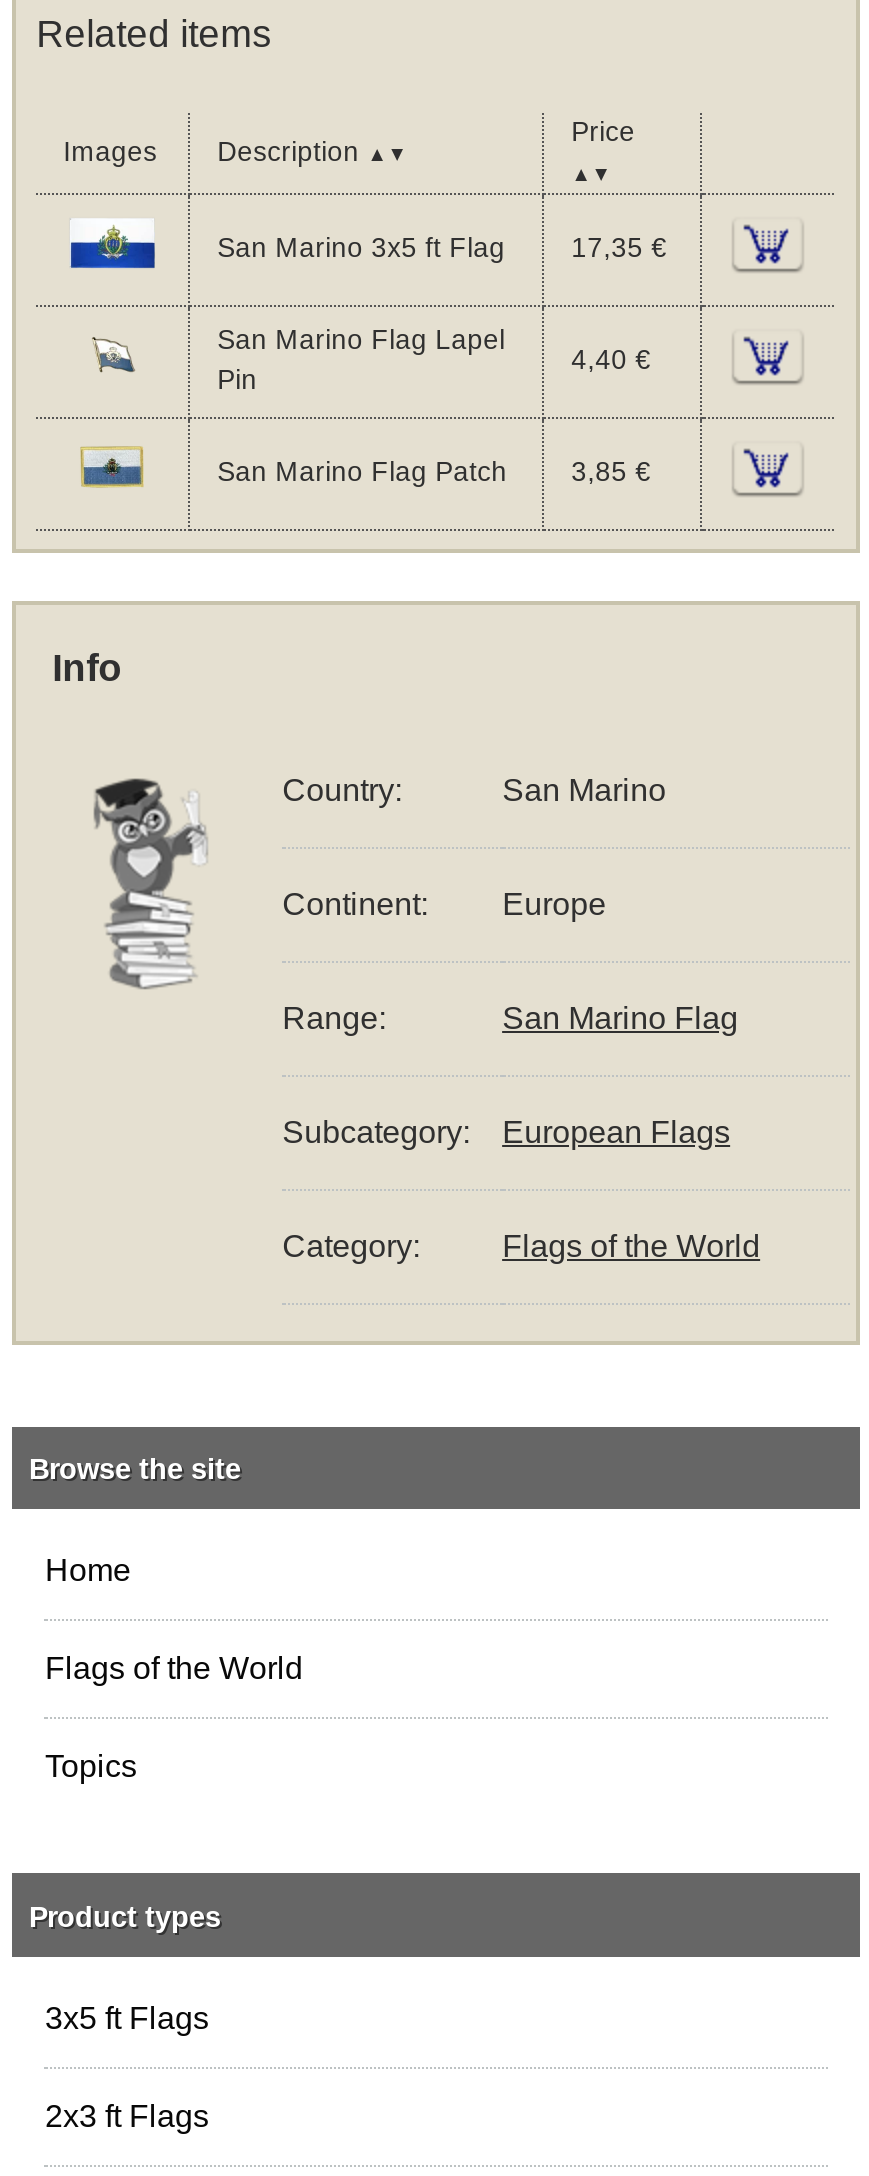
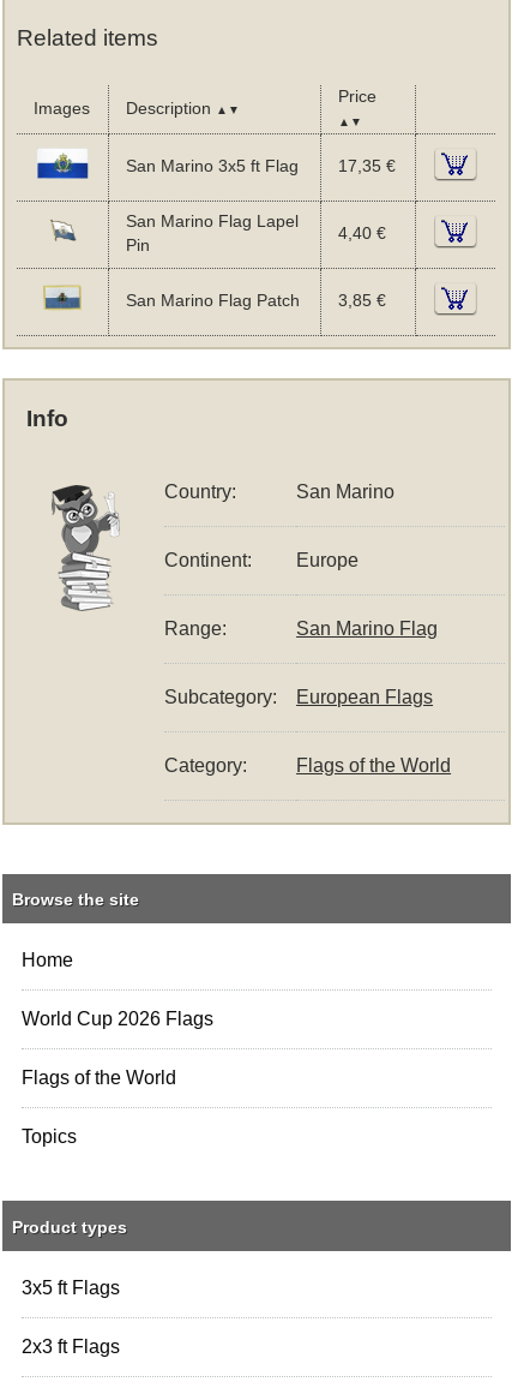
+ World Cup 2026 Flags
